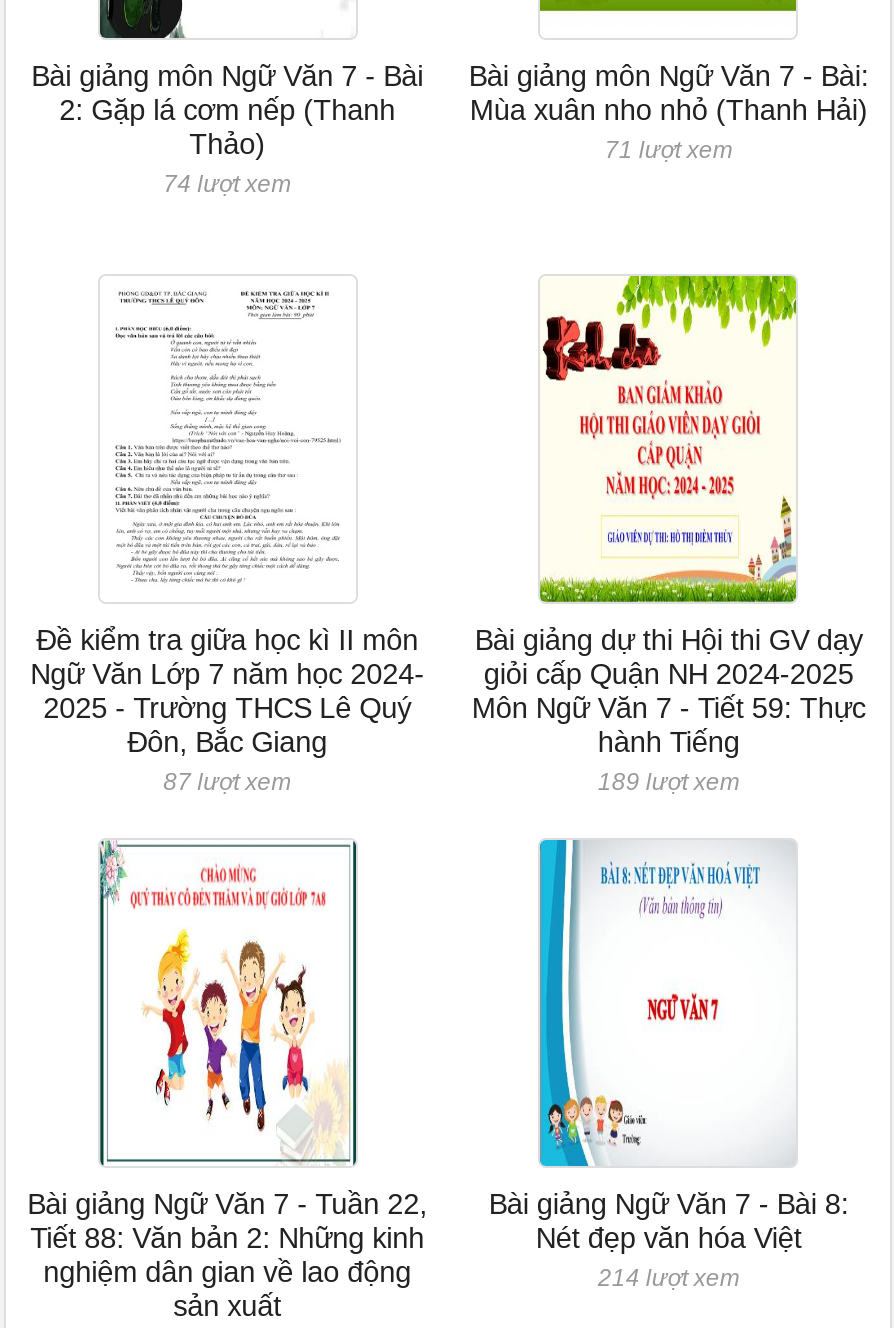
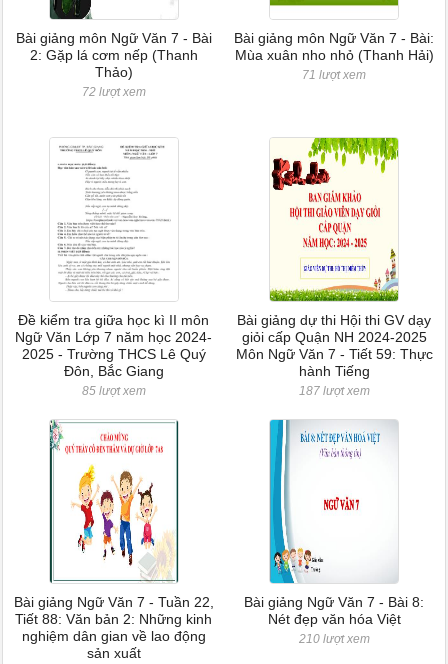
- 74 lượt xem
+ 72 lượt xem

- 87 lượt xem
+ 85 lượt xem

- 189 lượt xem
+ 187 lượt xem

- 214 lượt xem
+ 210 lượt xem
